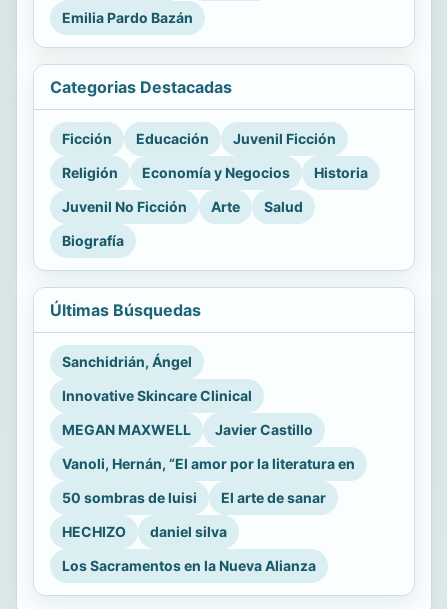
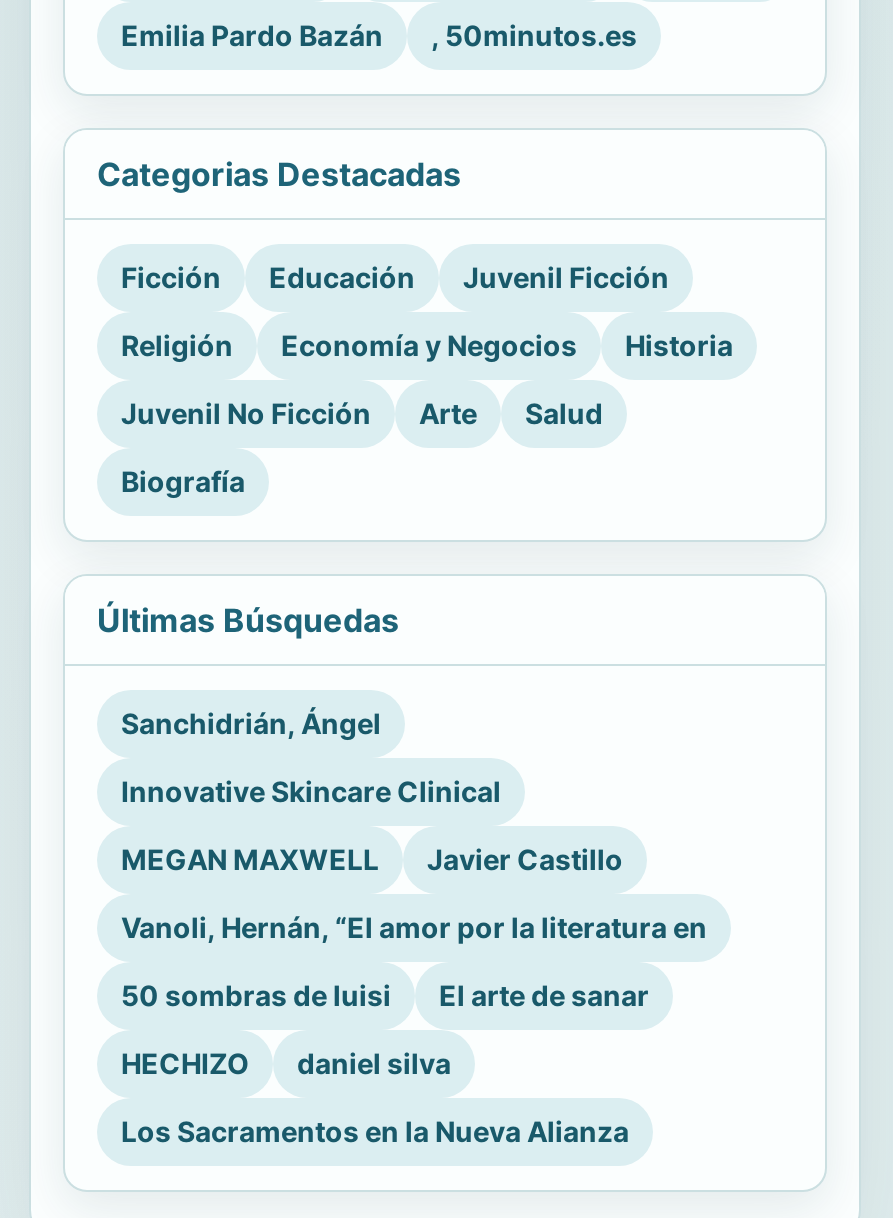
+ , 50minutos.es
